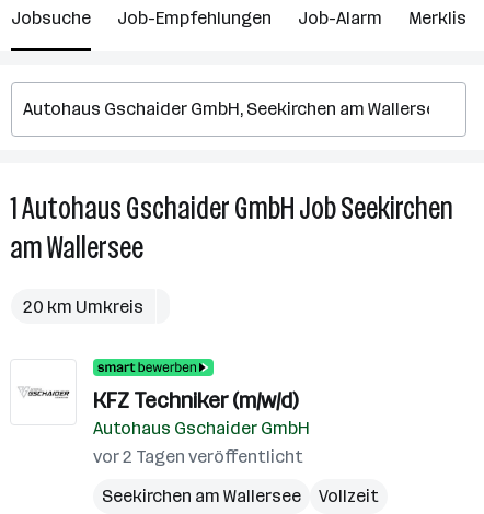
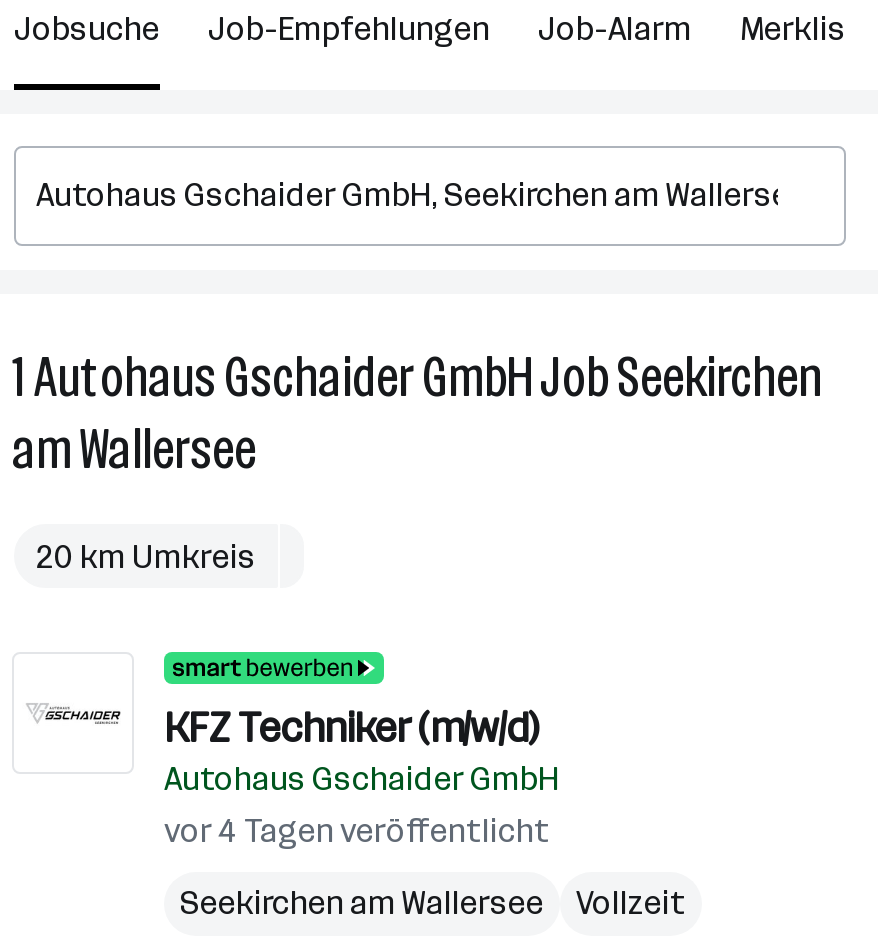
- vor 2 Tagen veröffentlicht
+ vor 4 Tagen veröffentlicht
